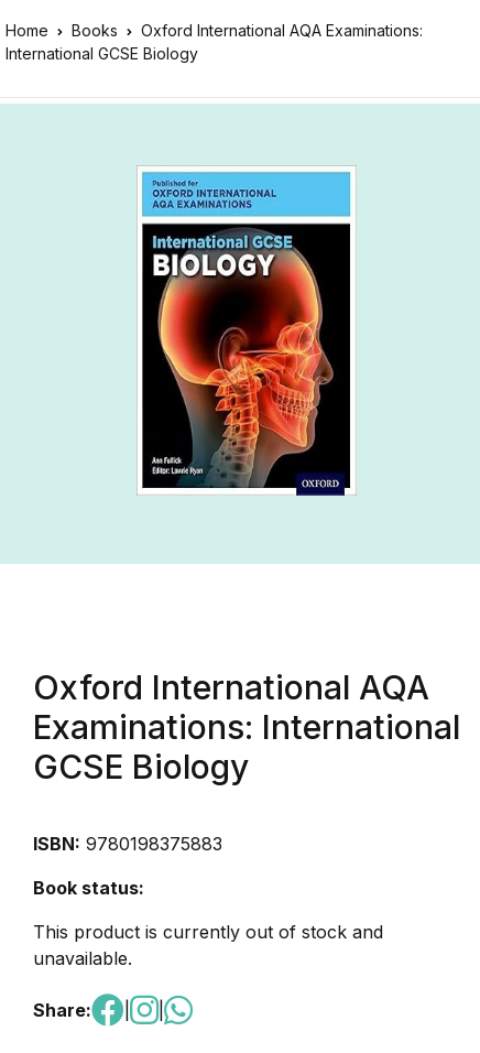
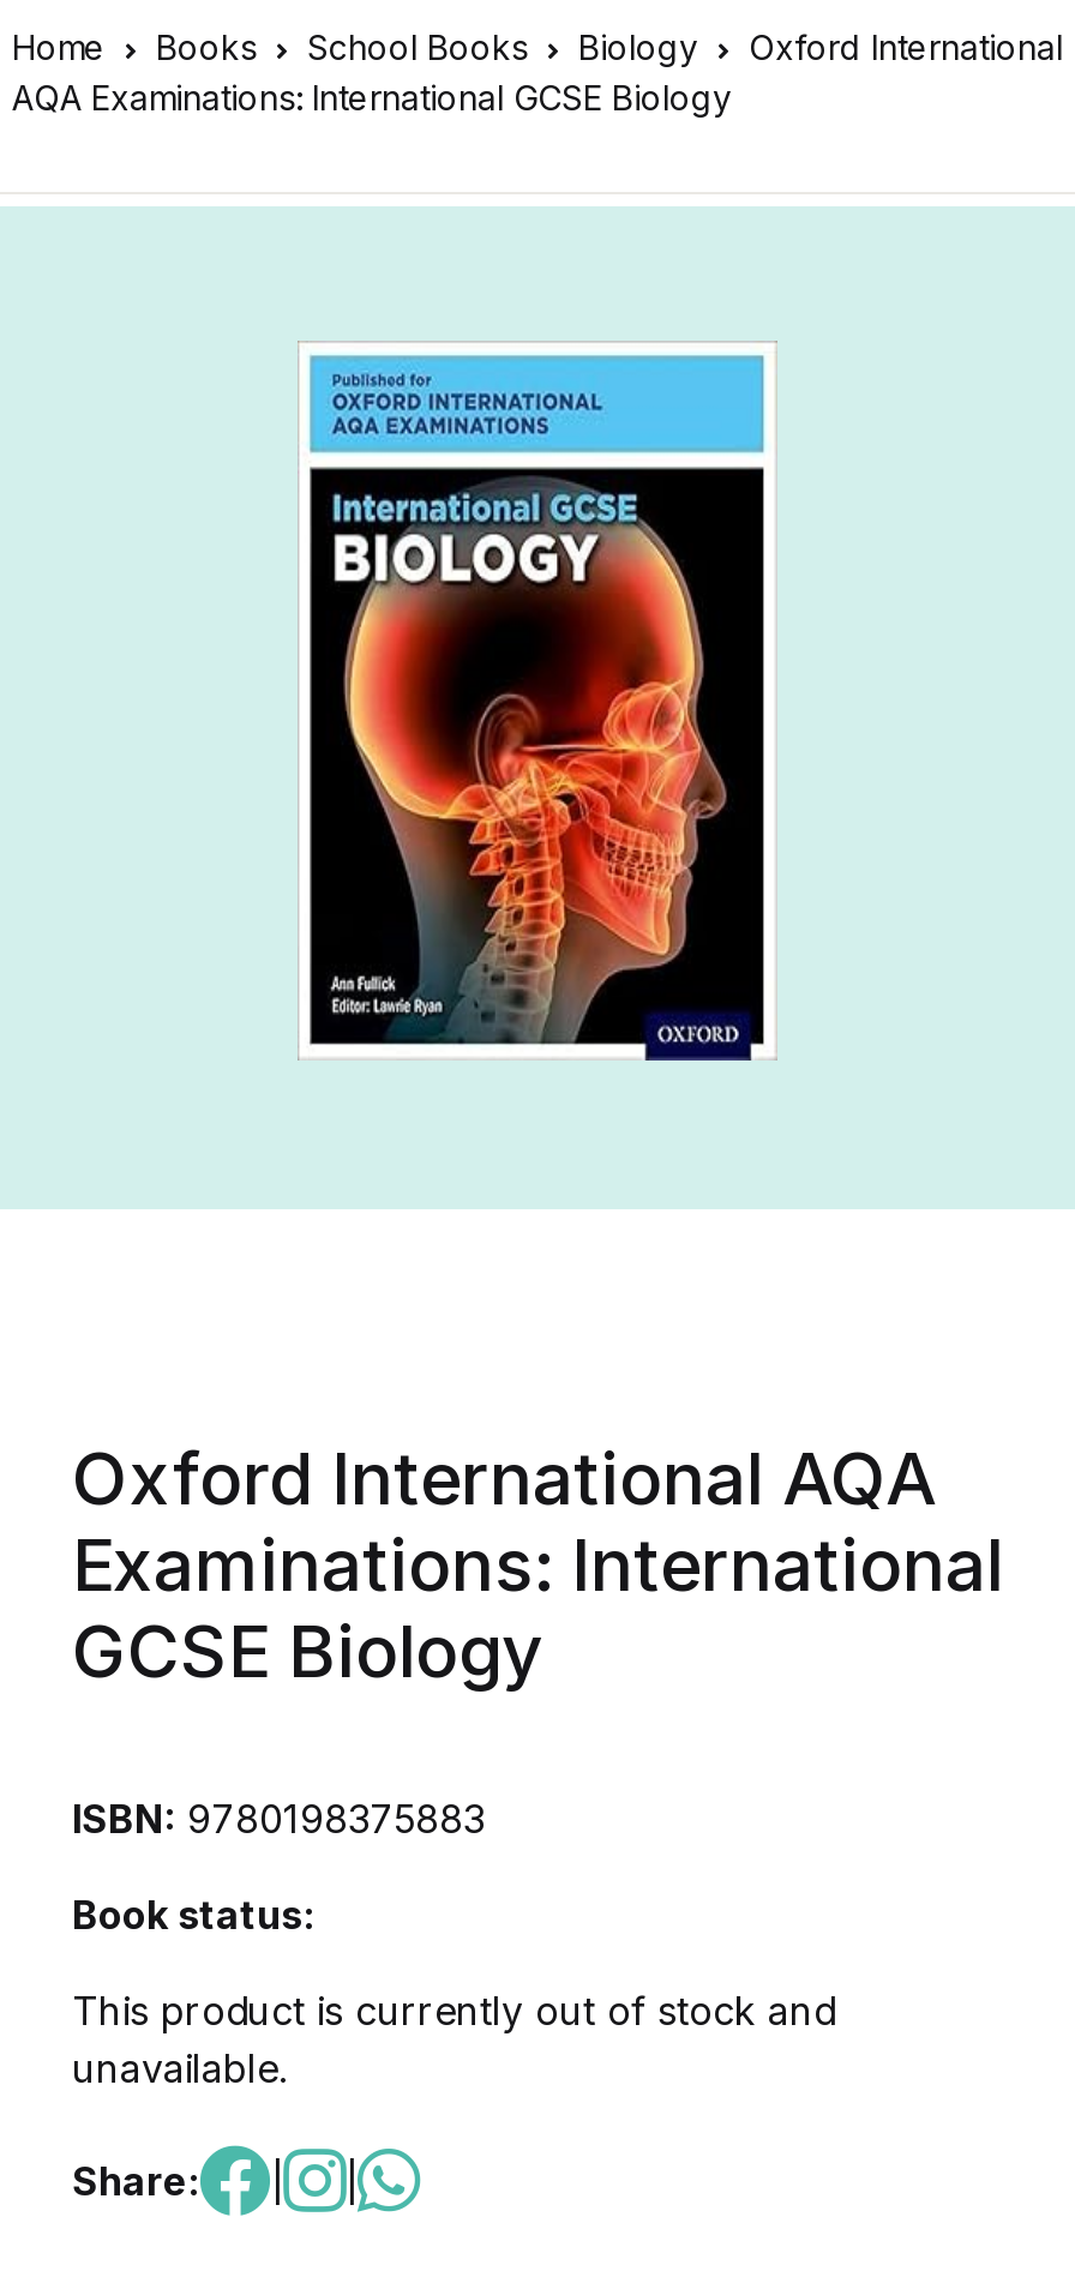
- Oxford International AQA Examinations:
- International GCSE Biology
+ School Books
+ Biology
+ Oxford International
+ AQA Examinations: International GCSE Biology
